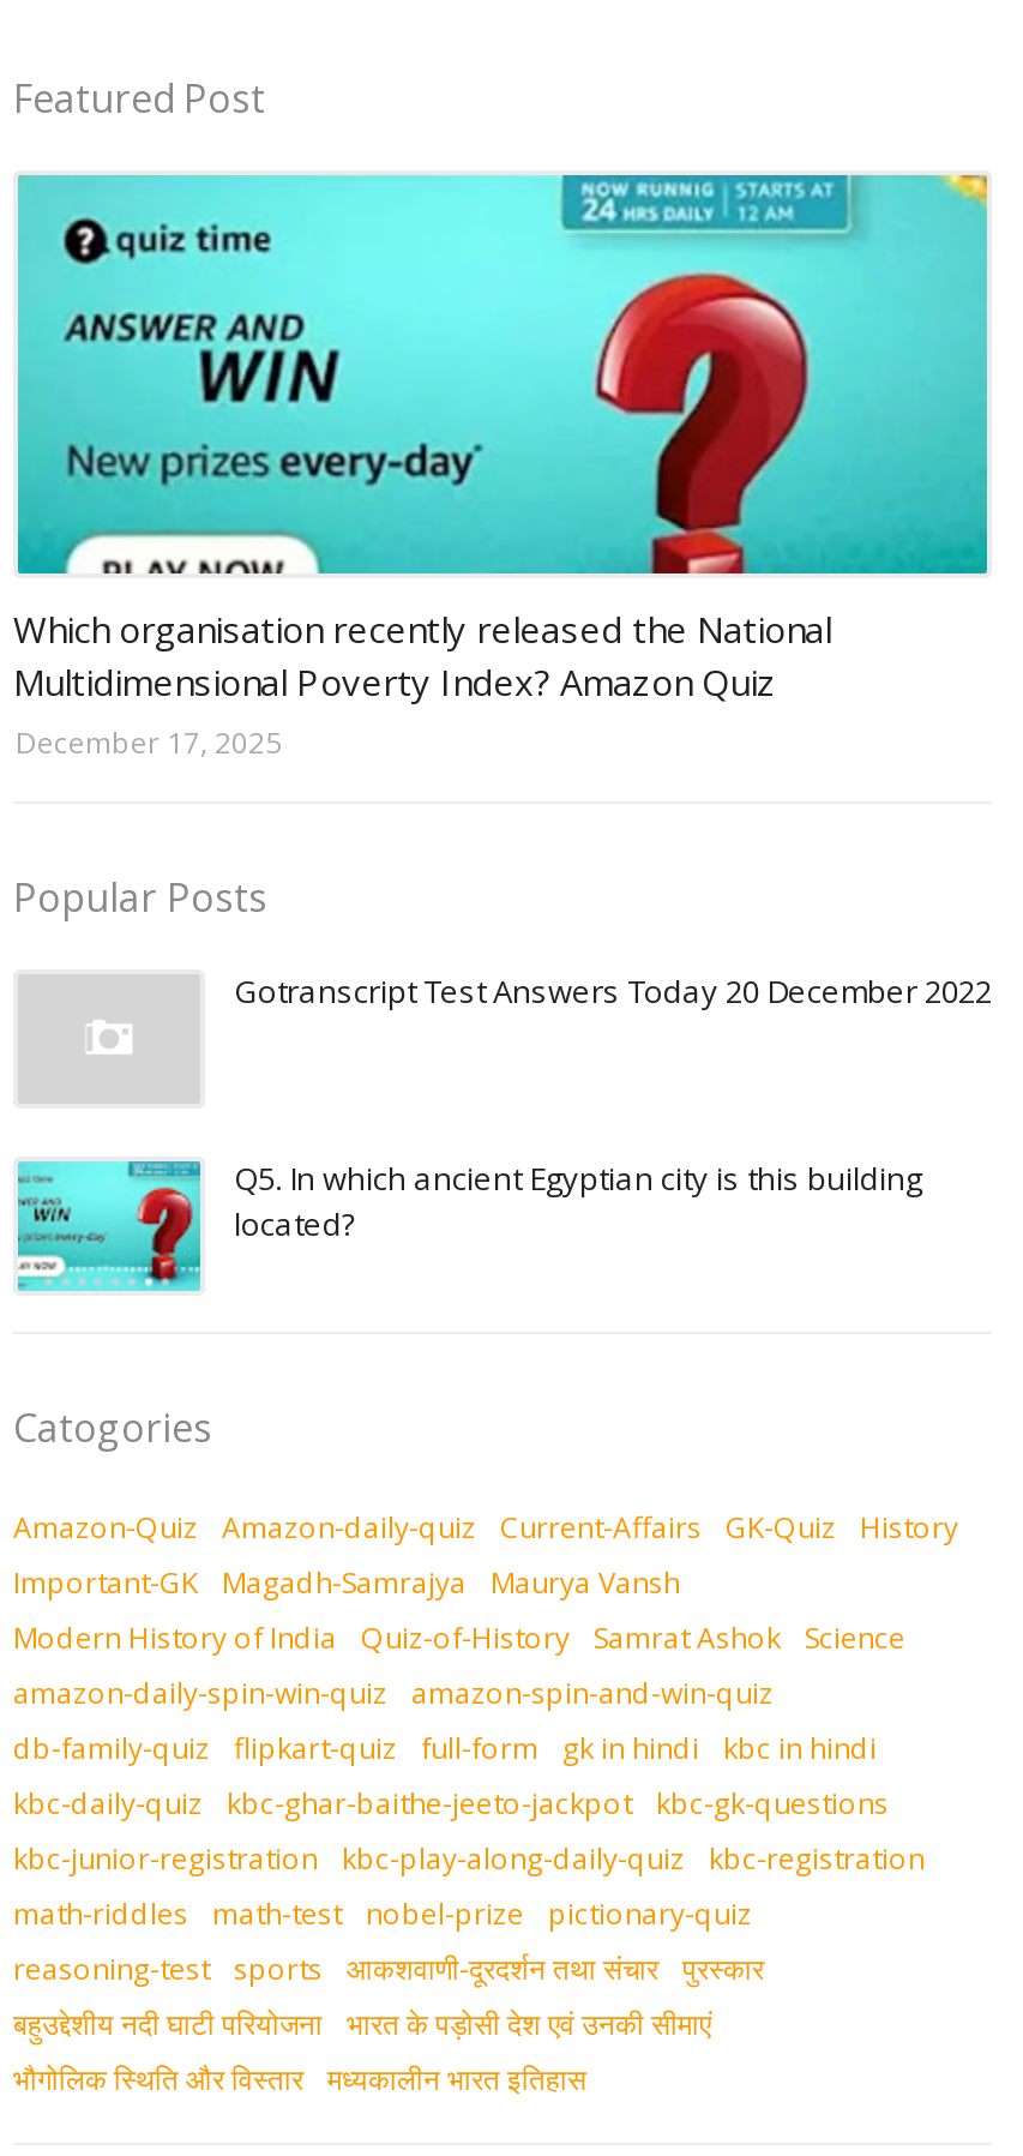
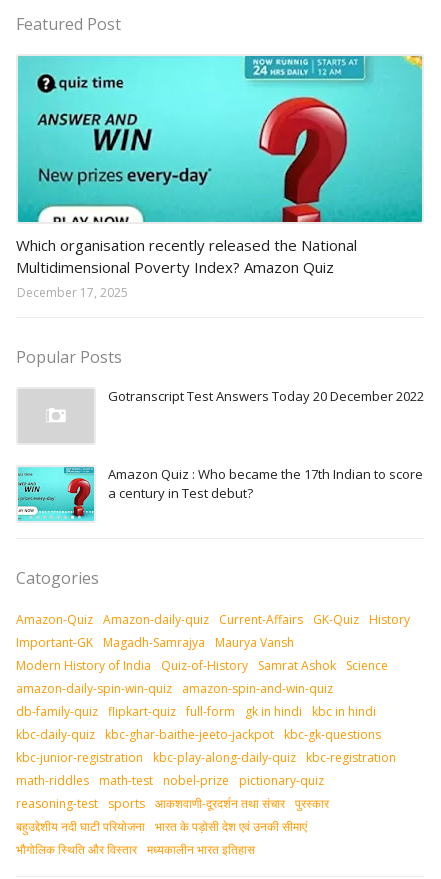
- Q5. In which ancient Egyptian city is this building
- located?
+ Amazon Quiz : Who became the 17th Indian to score
+ a century in Test debut?
